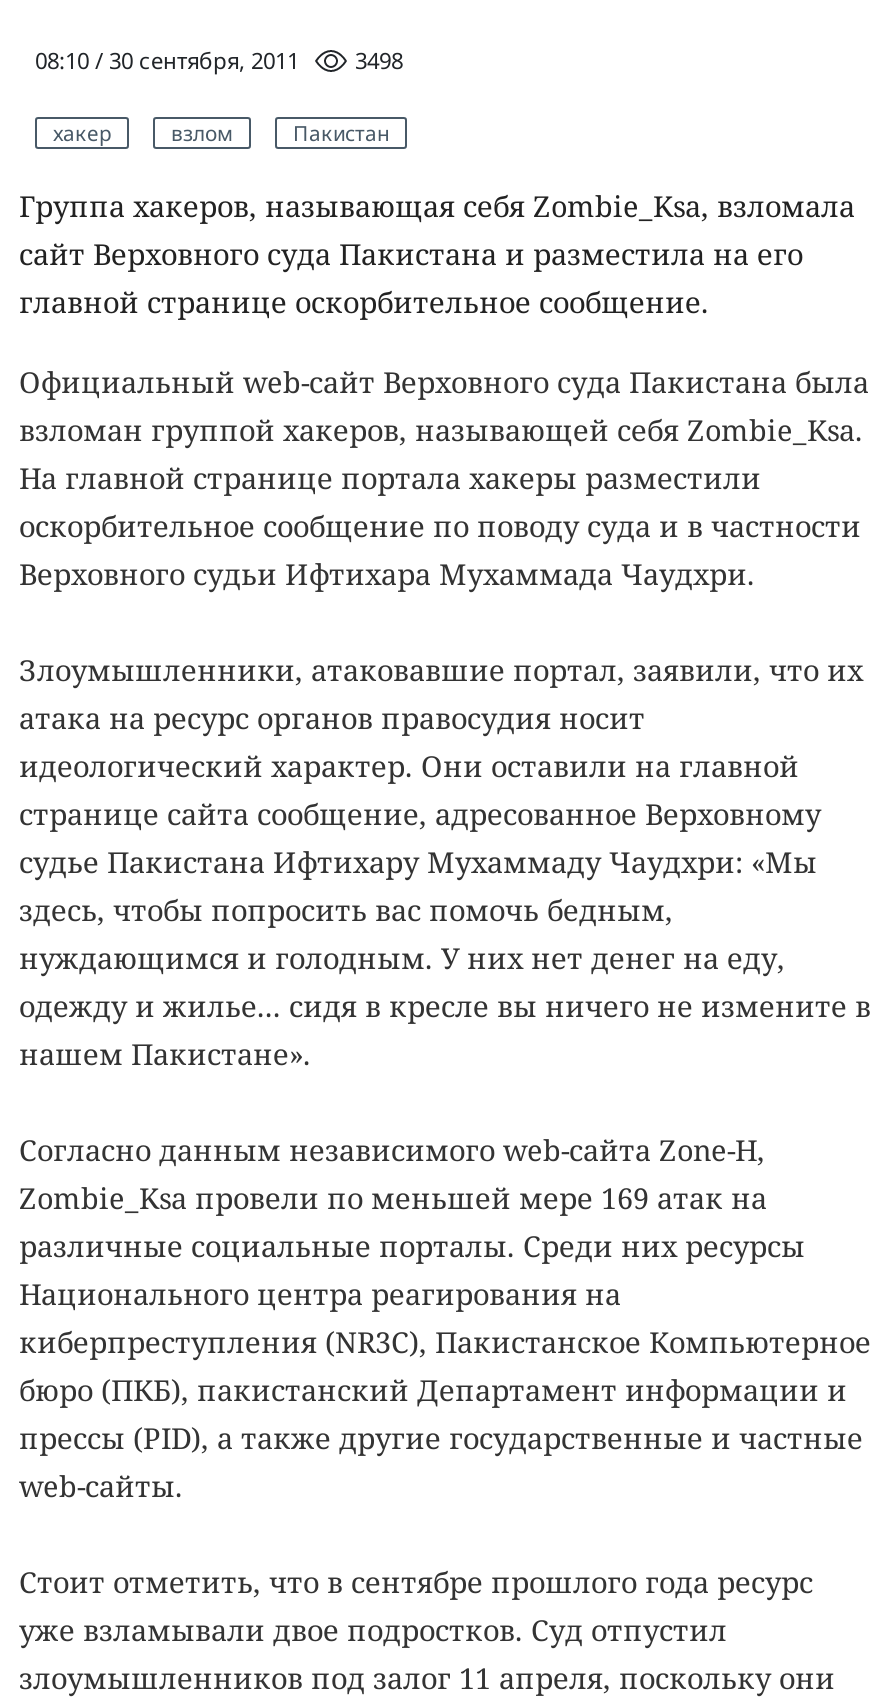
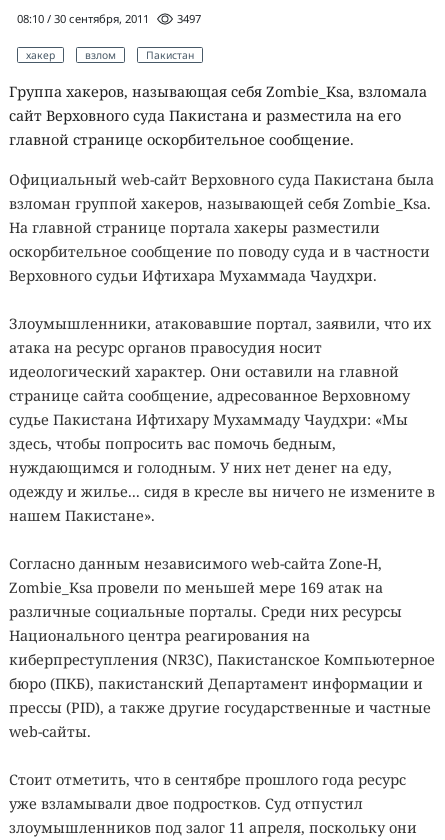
- 08:10 / 30 сентября, 2011 3498
+ 08:10 / 30 сентября, 2011 3497
